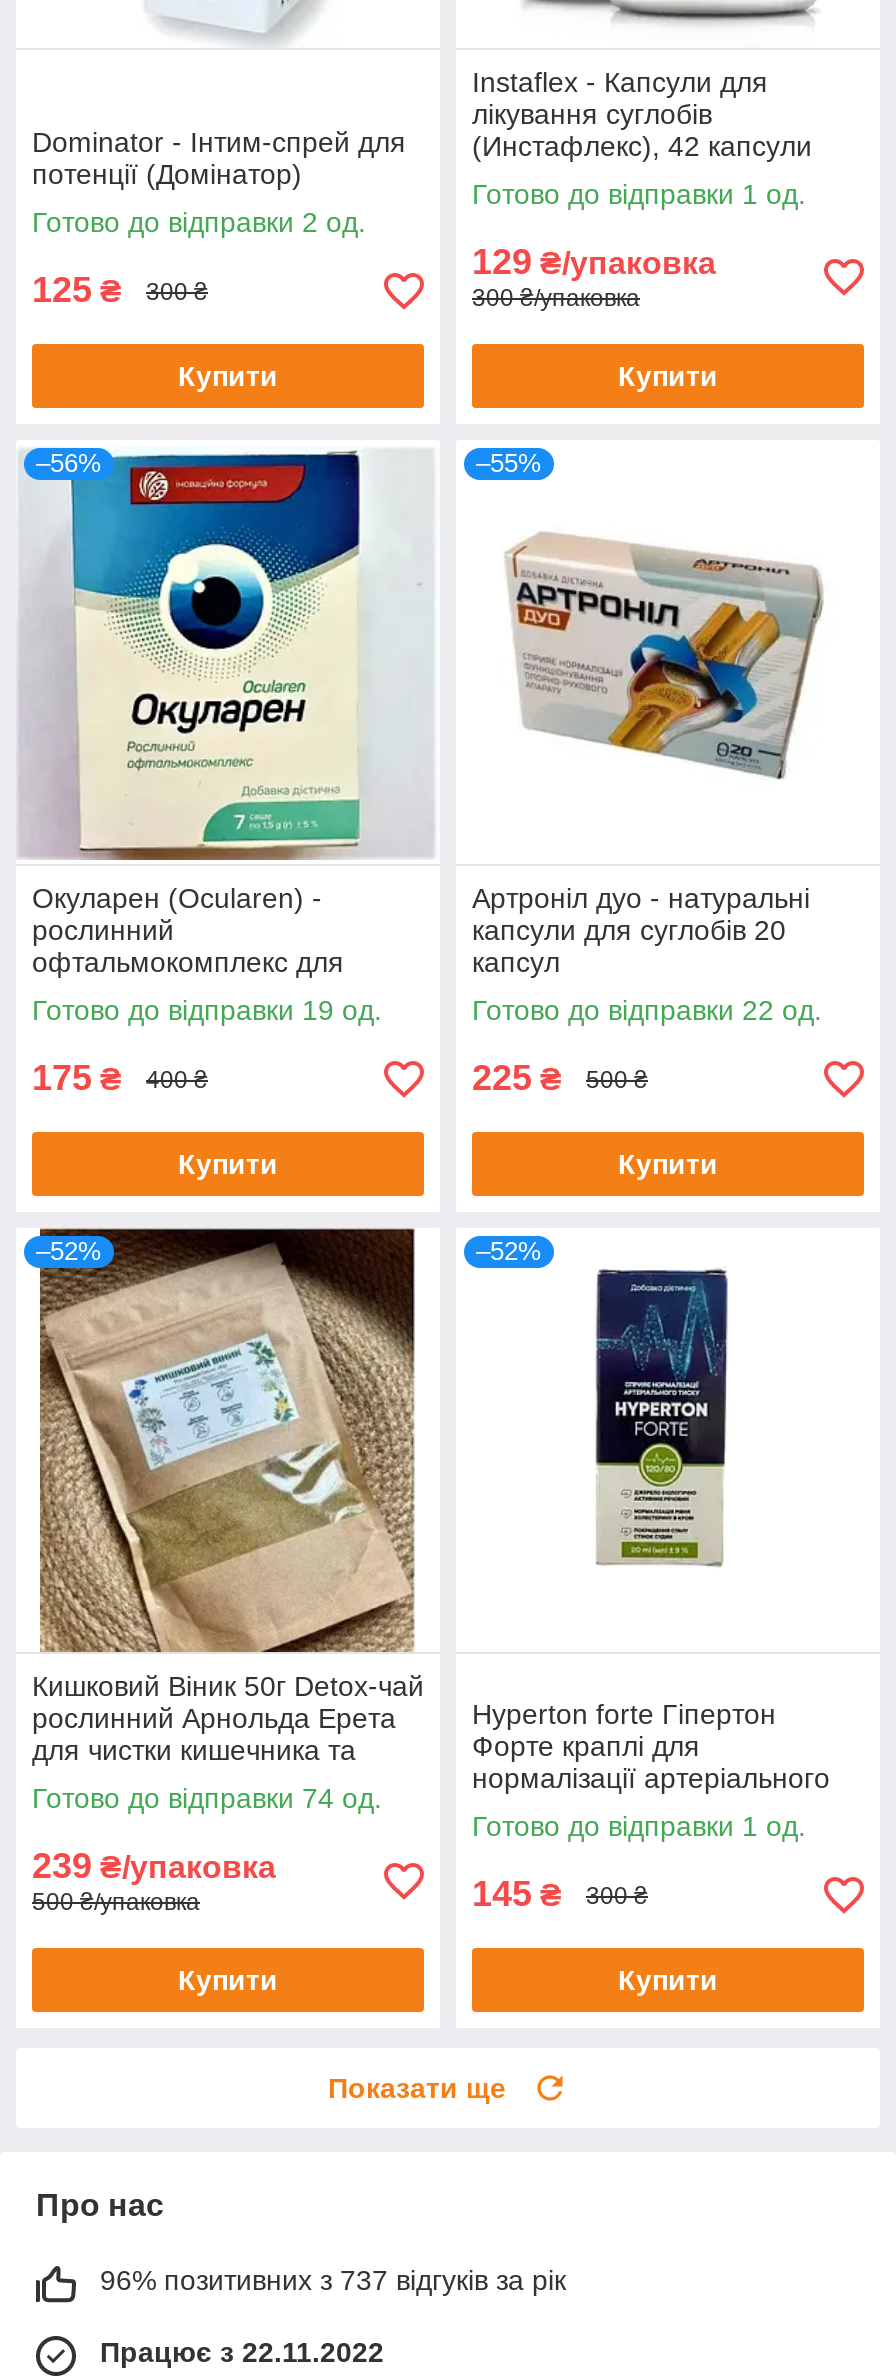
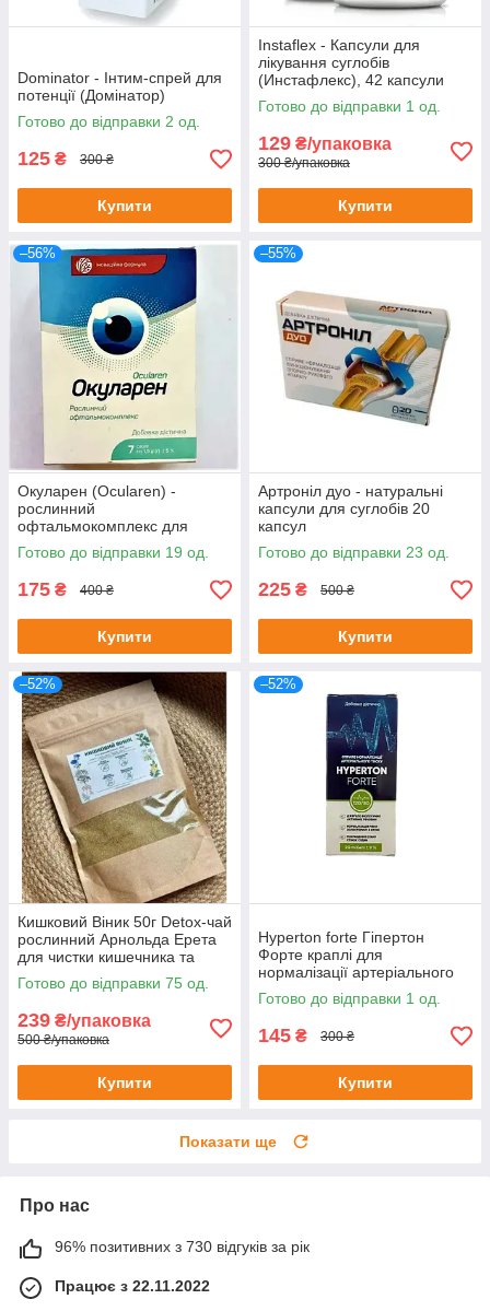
- Готово до відправки 22 од.
+ Готово до відправки 23 од.

- Готово до відправки 74 од.
+ Готово до відправки 75 од.

- 96% позитивних з 737 відгуків за рік
+ 96% позитивних з 730 відгуків за рік
